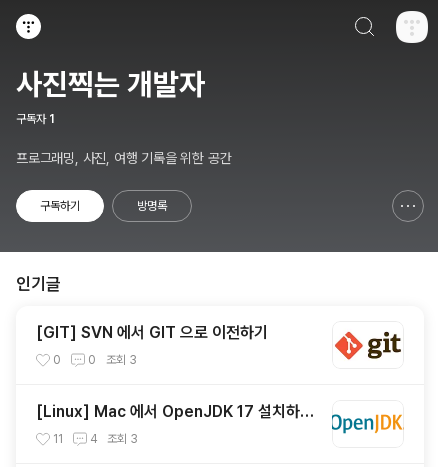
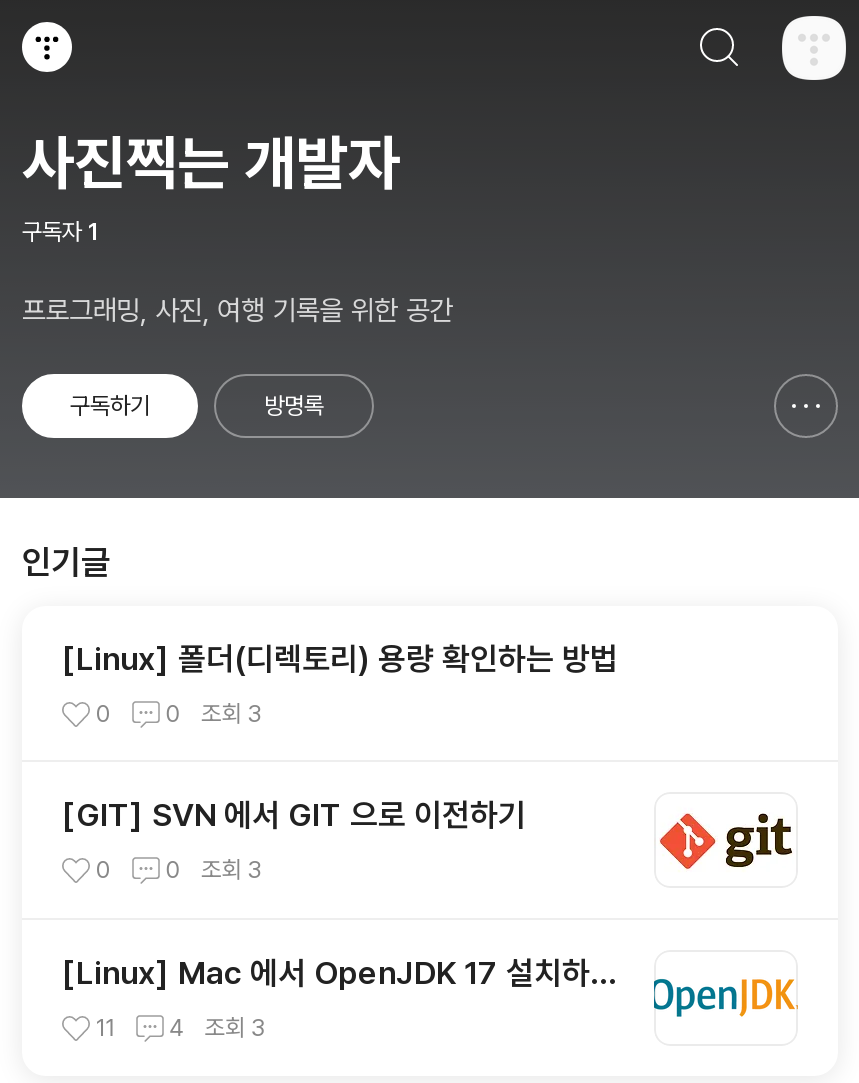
+ [Linux] 폴더(디렉토리) 용량 확인하는 방법
+ 0
+ 0
+ 조회 3
